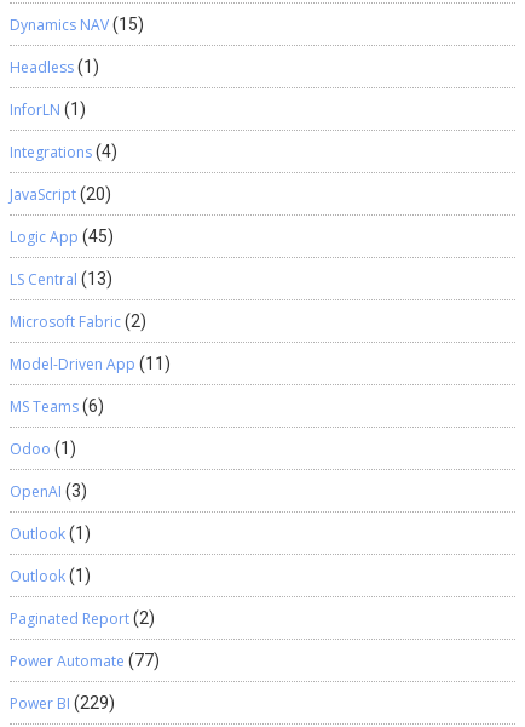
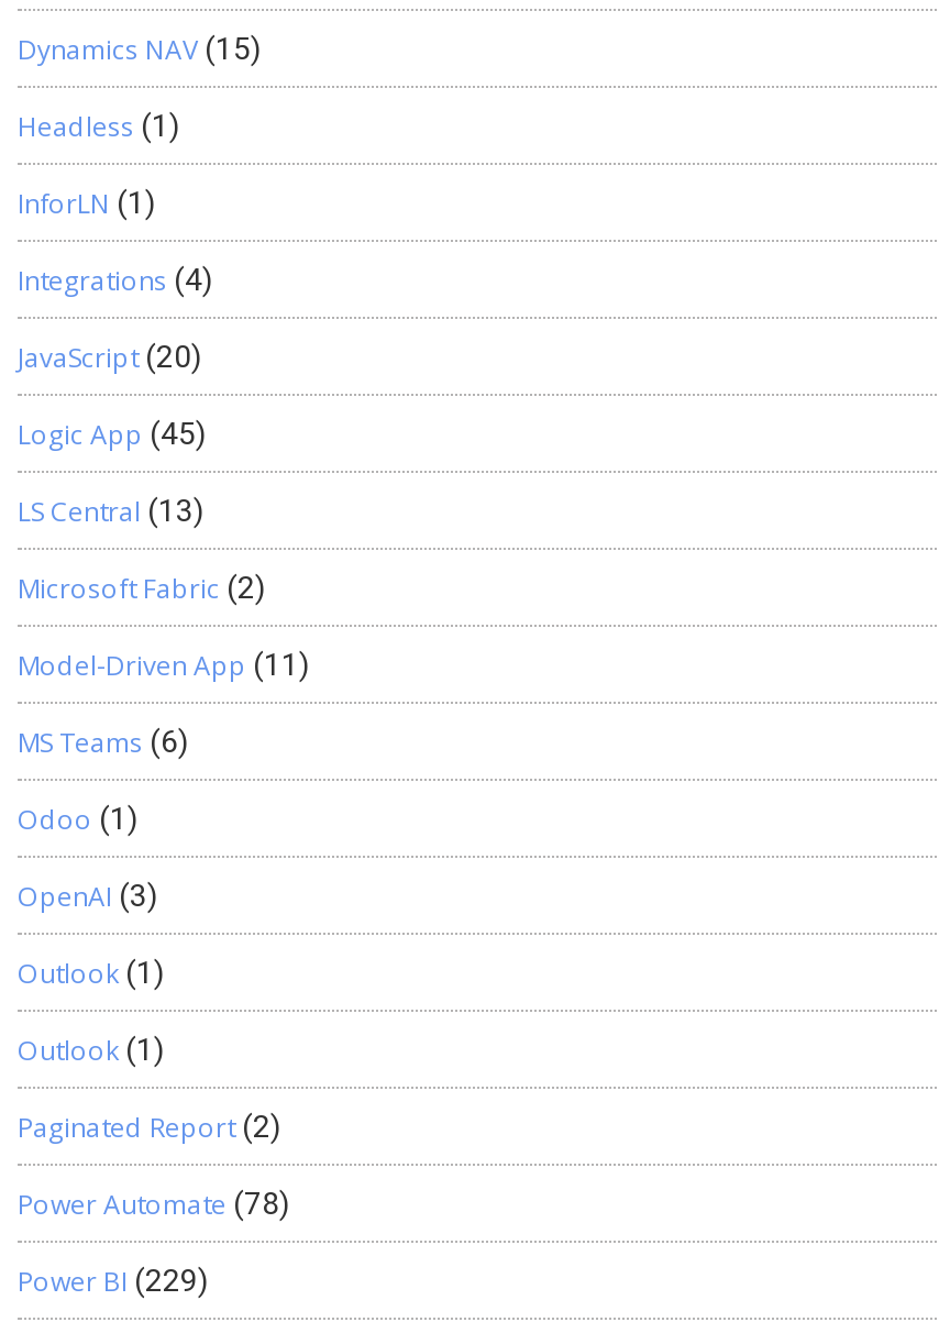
- Power Automate (77)
+ Power Automate (78)
